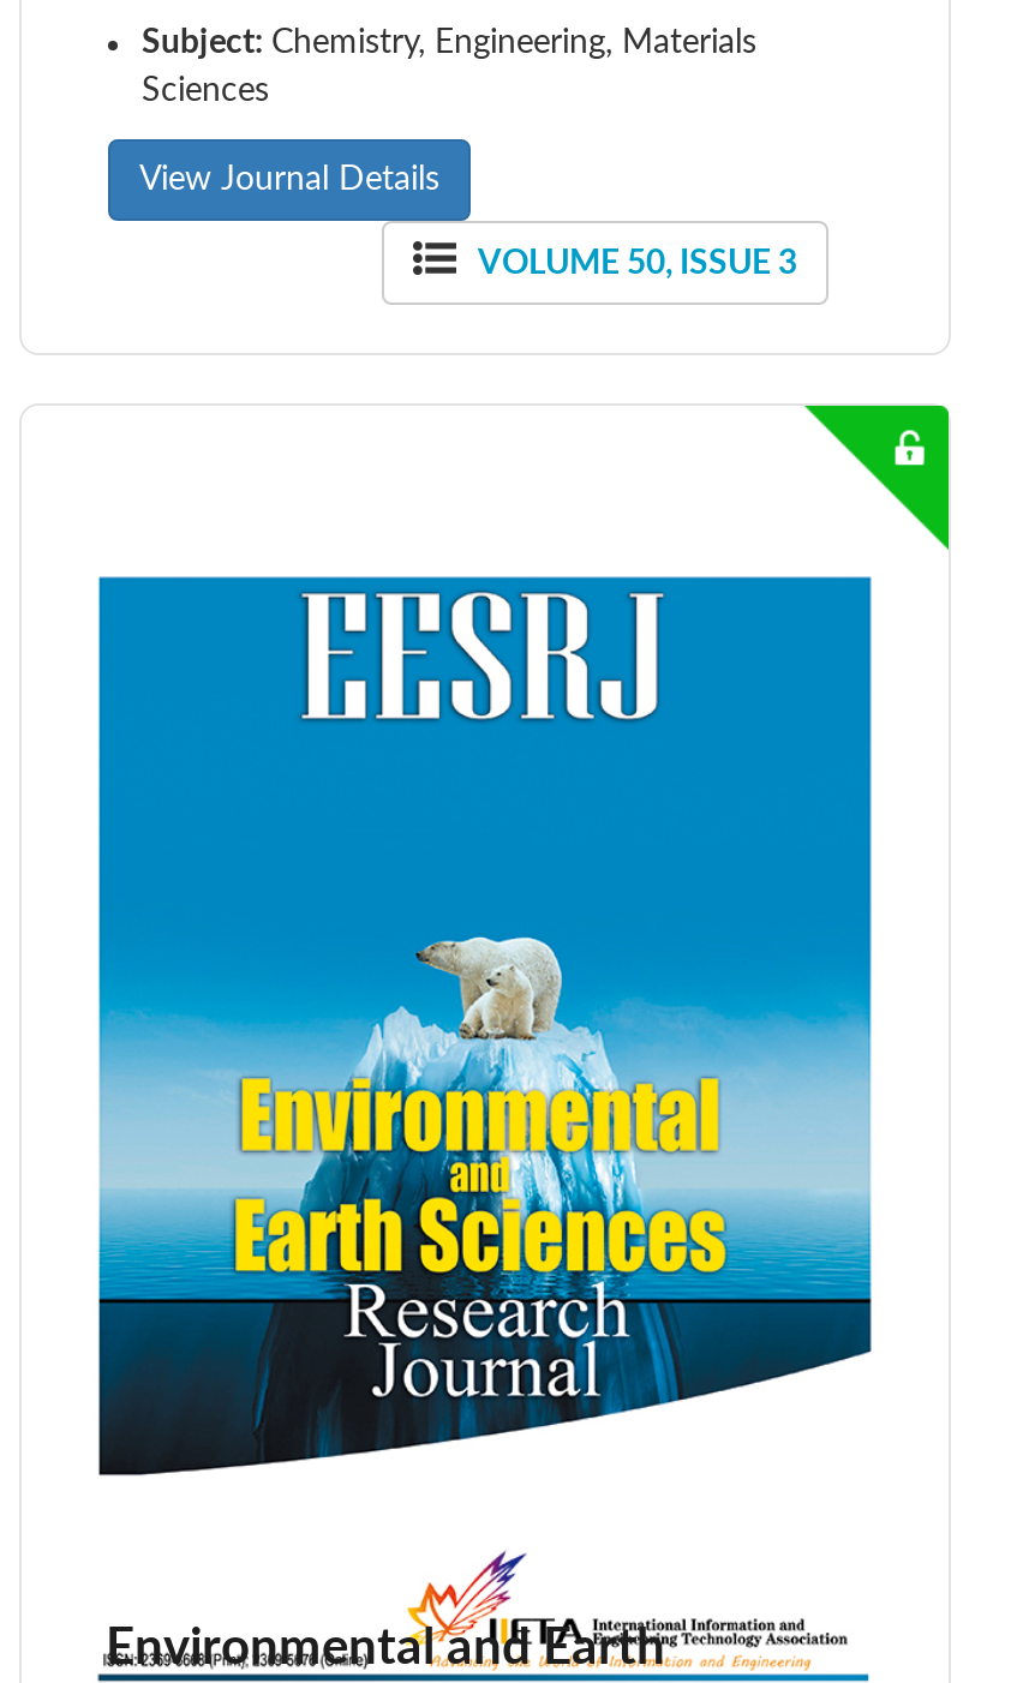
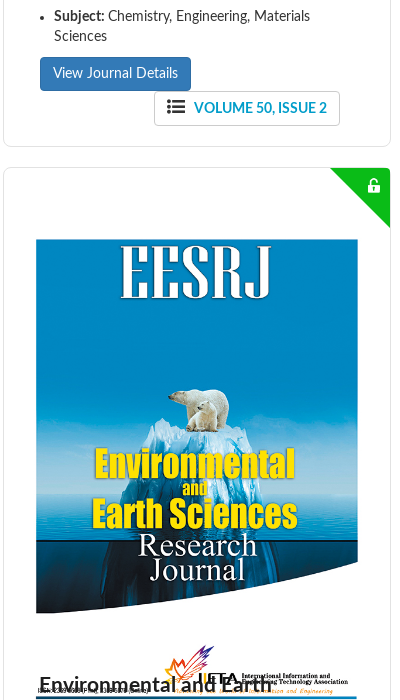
- VOLUME 50, ISSUE 3
+ VOLUME 50, ISSUE 2
